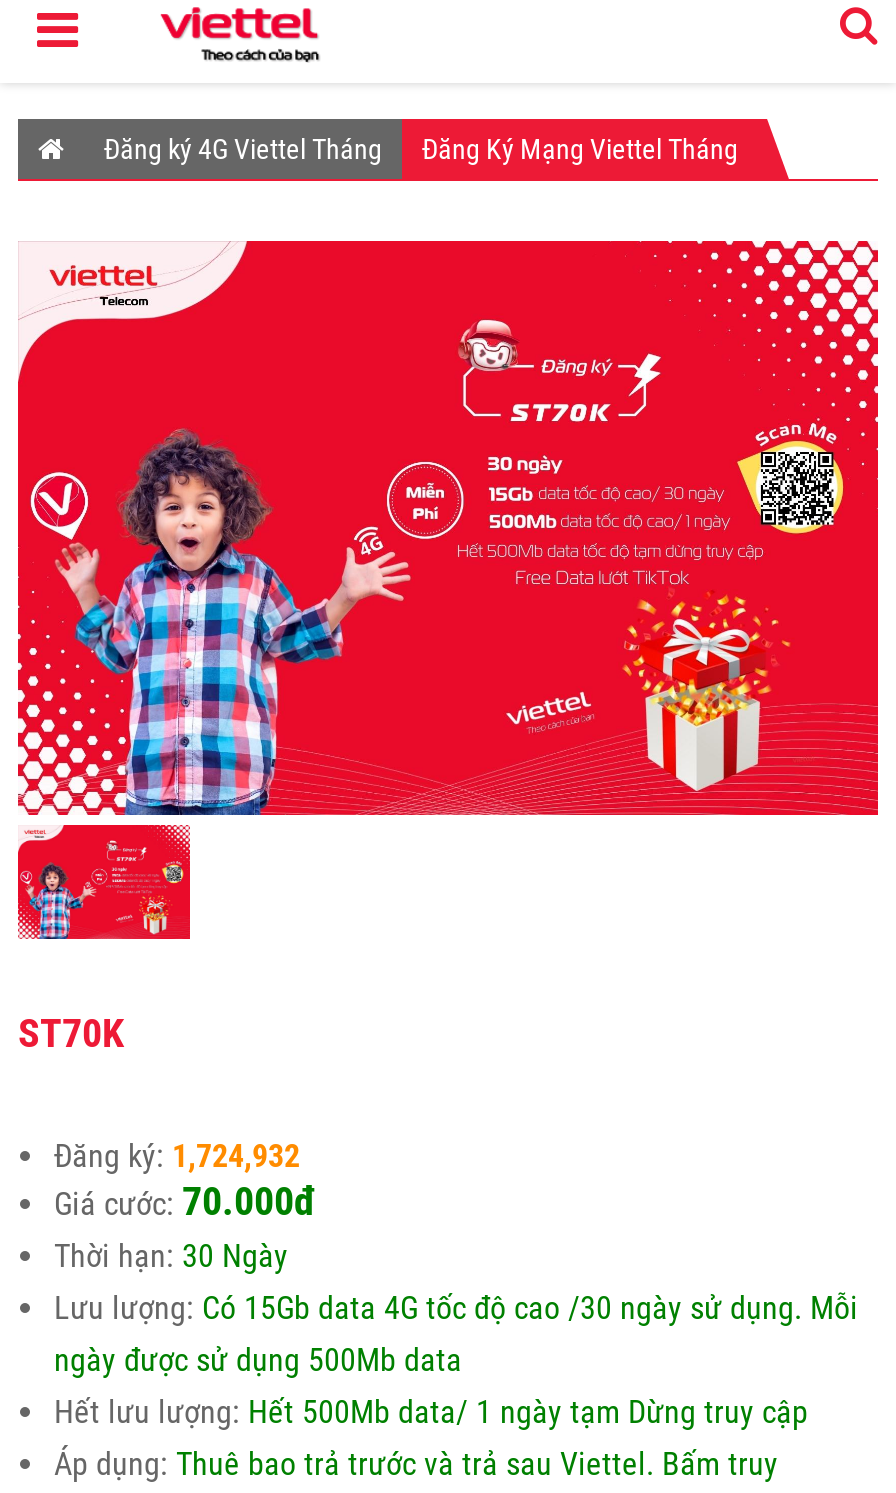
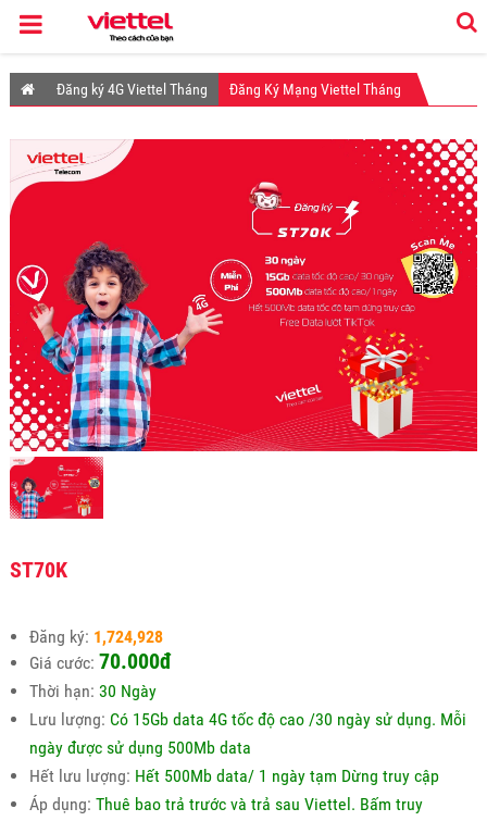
- Đăng ký: 1,724,932
+ Đăng ký: 1,724,928
